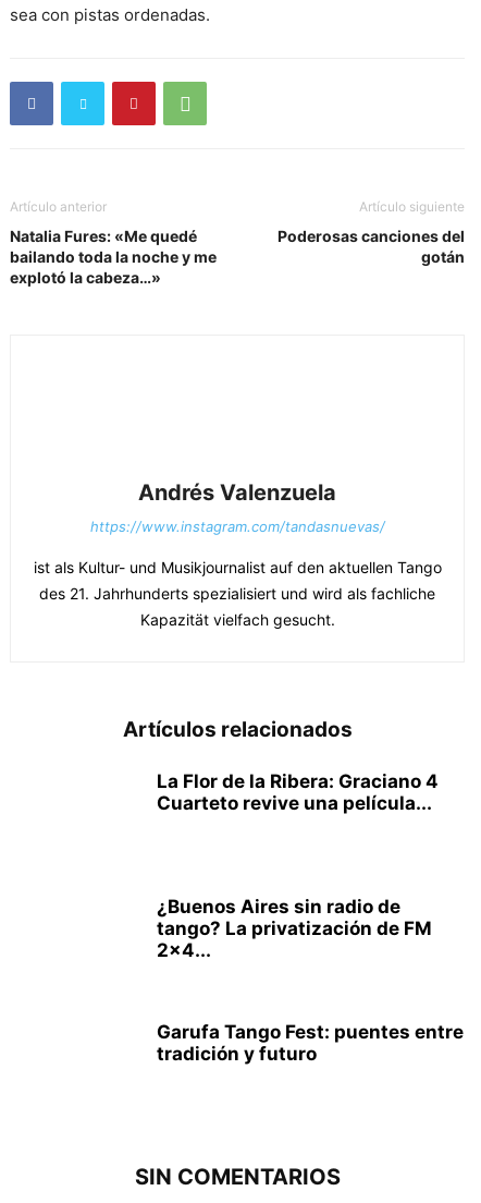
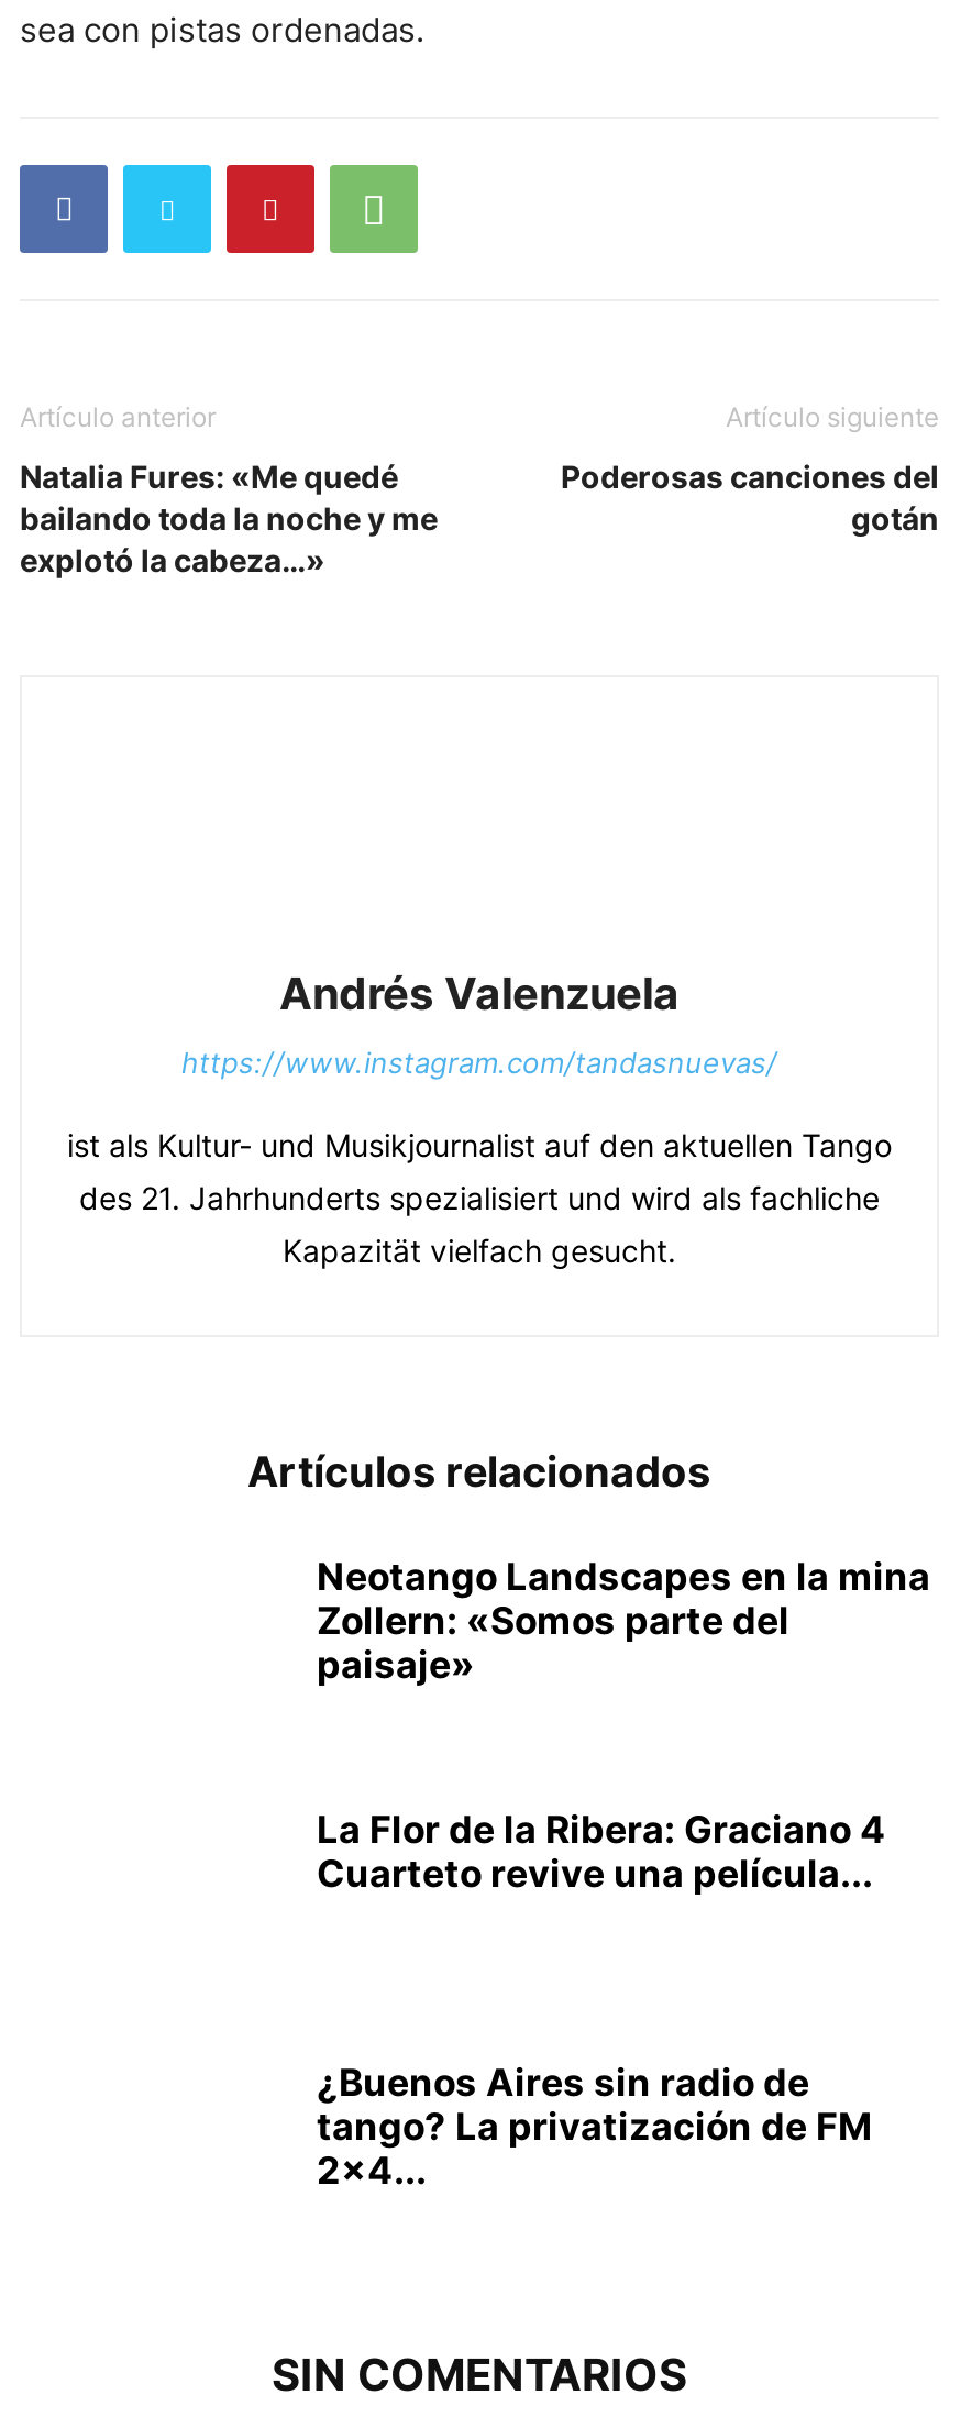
+ Neotango Landscapes en la mina
+ Zollern: «Somos parte del
+ paisaje»

moved down: La Flor de la Ribera: Graciano 4 | Cuarteto revive una película... | ¿Buenos Aires sin radio de | tango? La privatización de FM | 2×4...

- Garufa Tango Fest: puentes entre
- tradición y futuro
